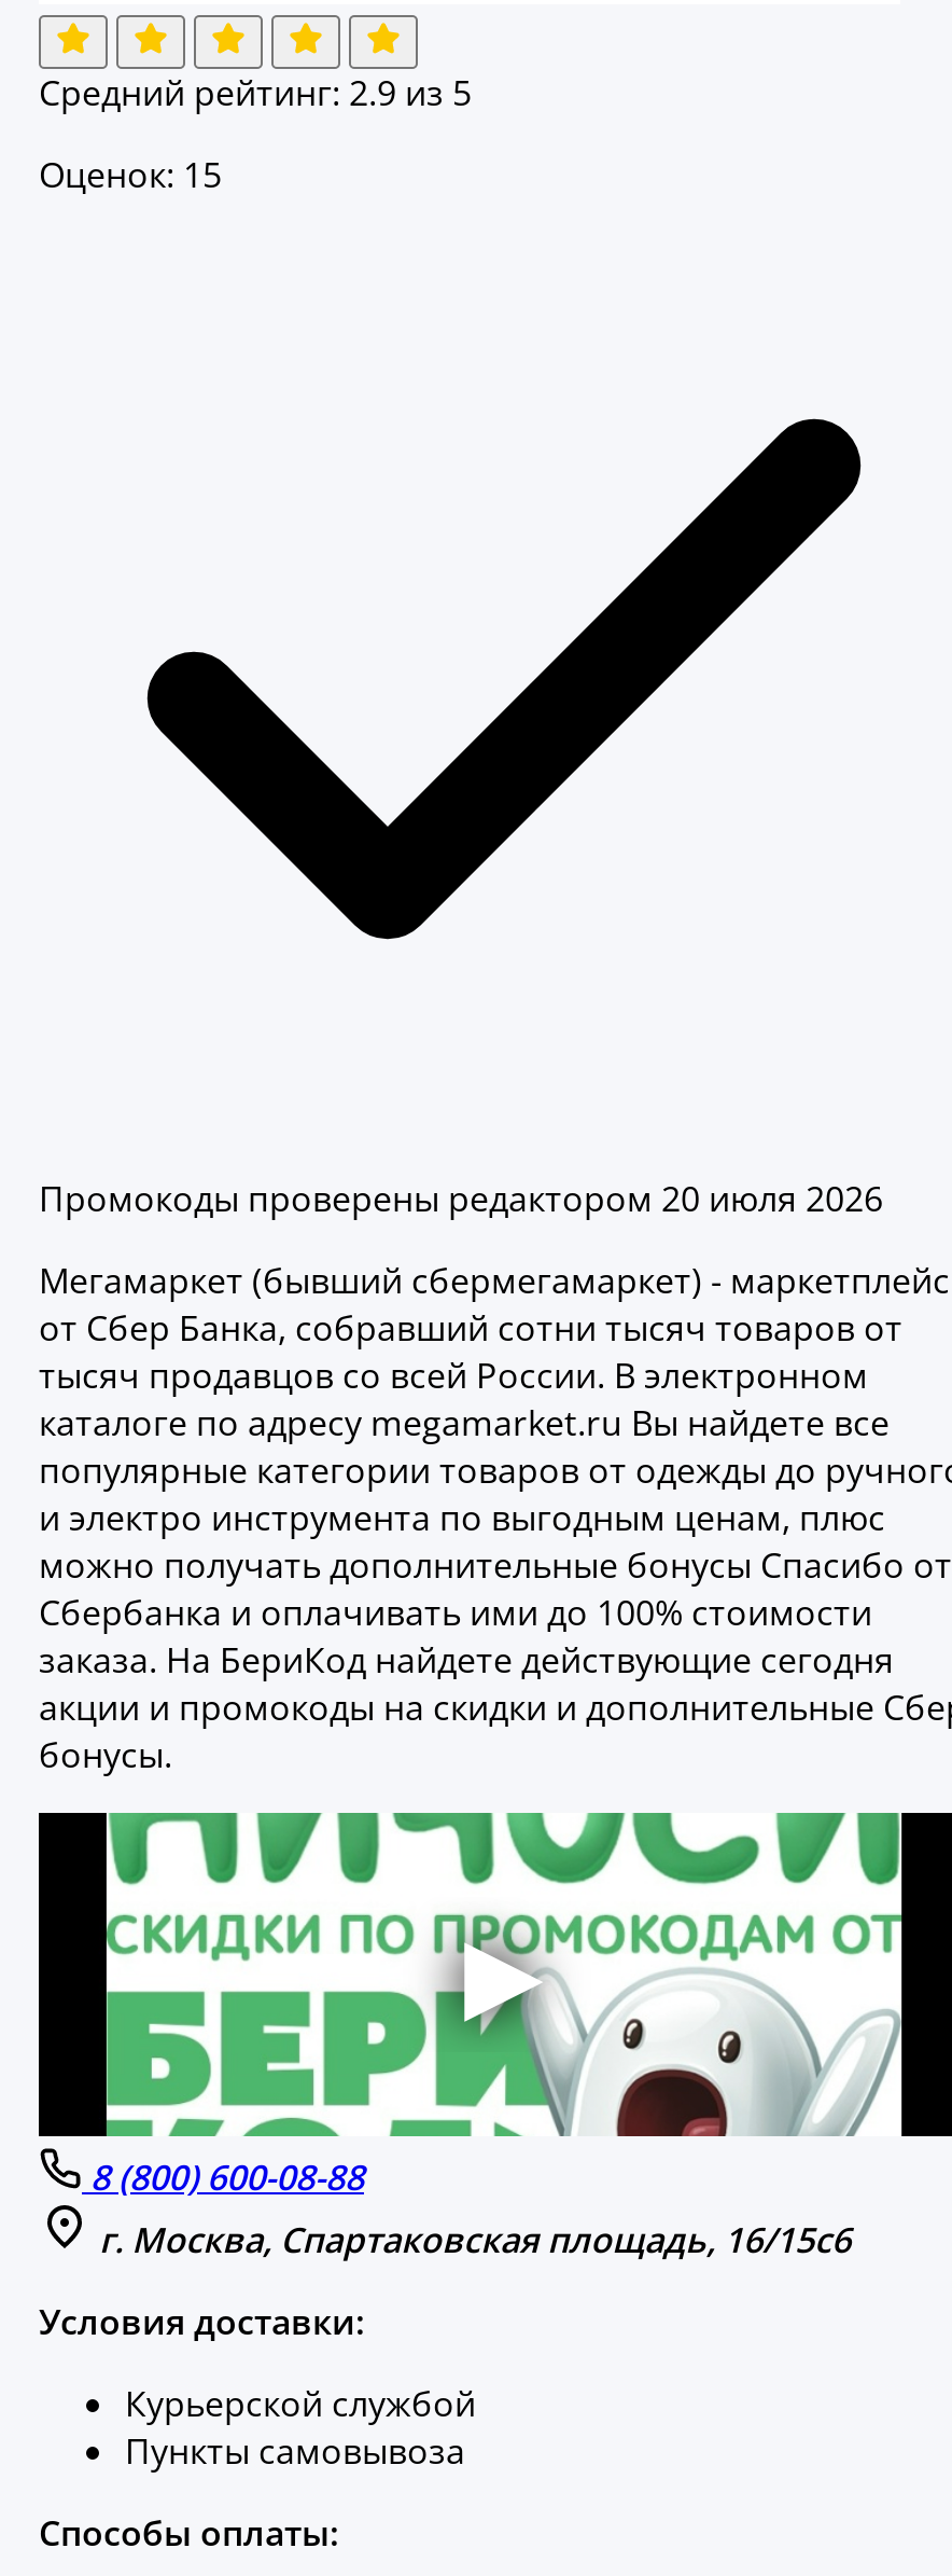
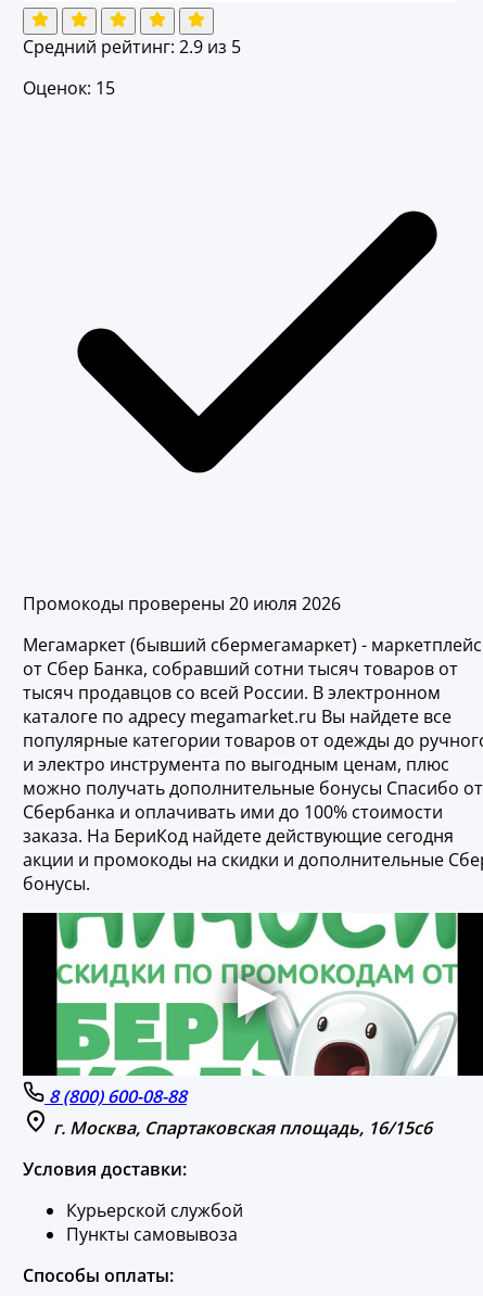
- Промокоды проверены редактором 20 июля 2026
+ Промокоды проверены 20 июля 2026
